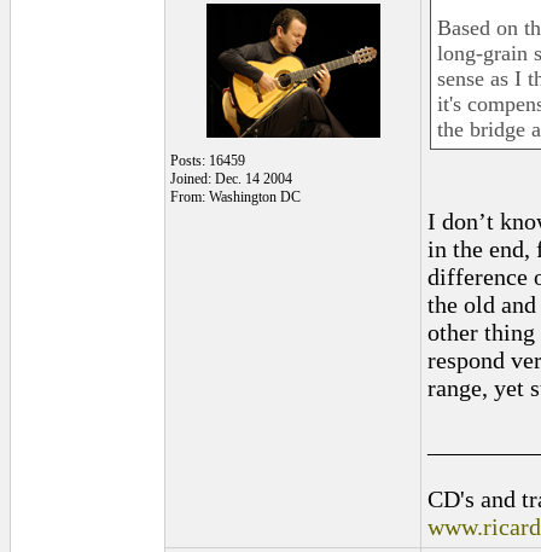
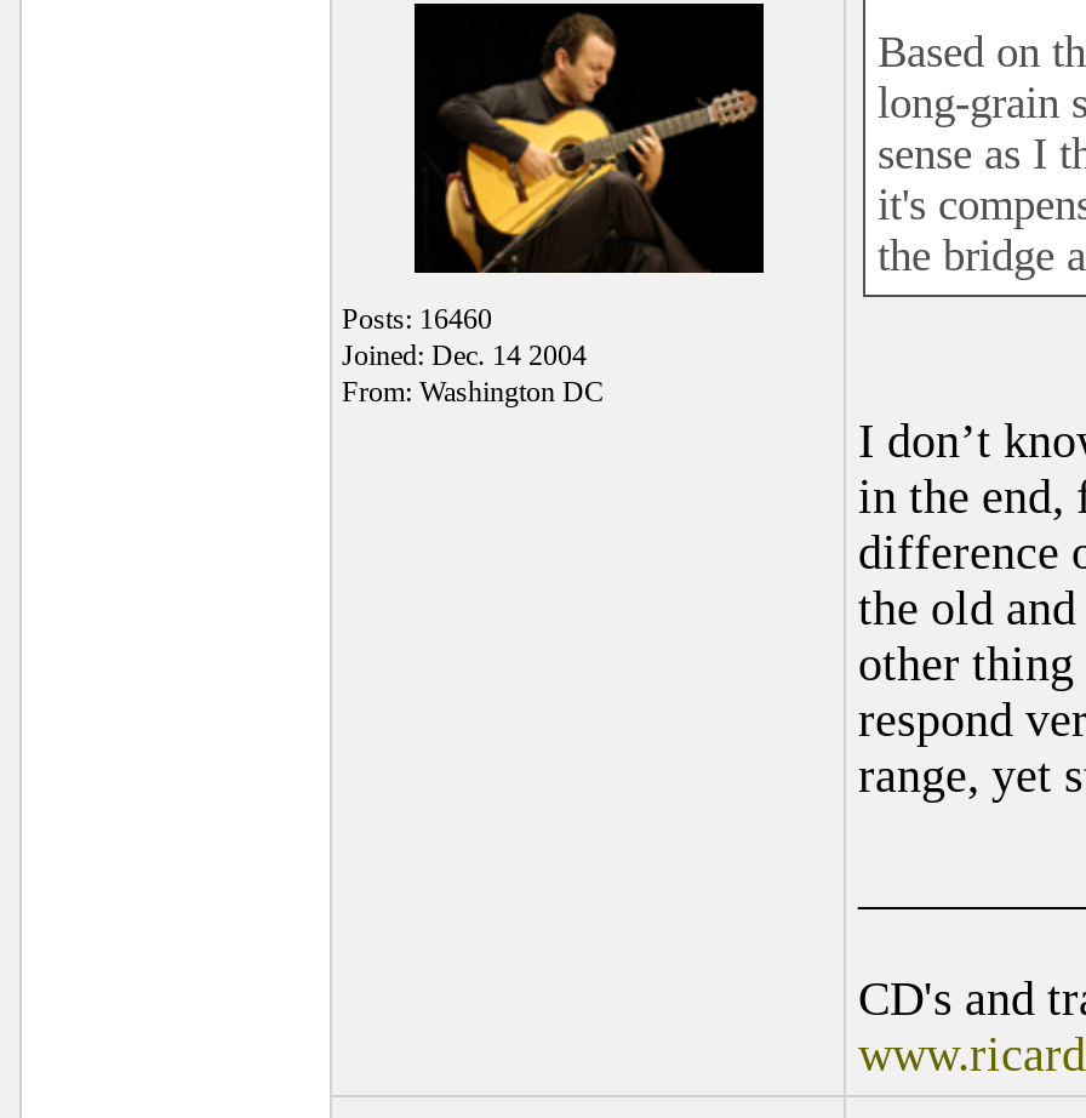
- Posts: 16459
+ Posts: 16460
